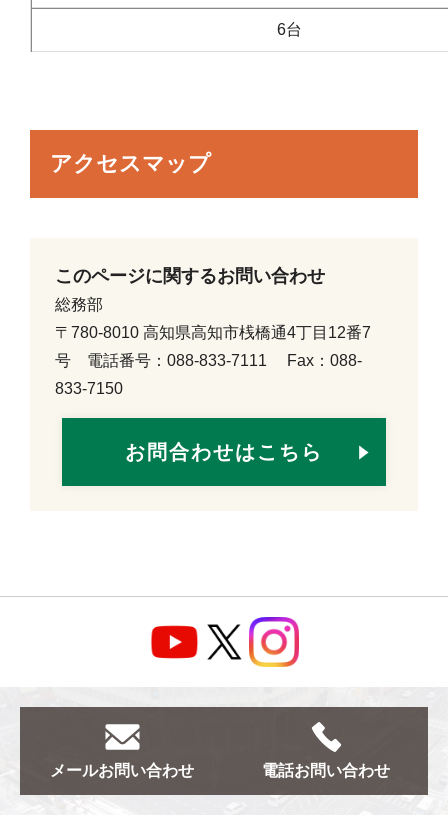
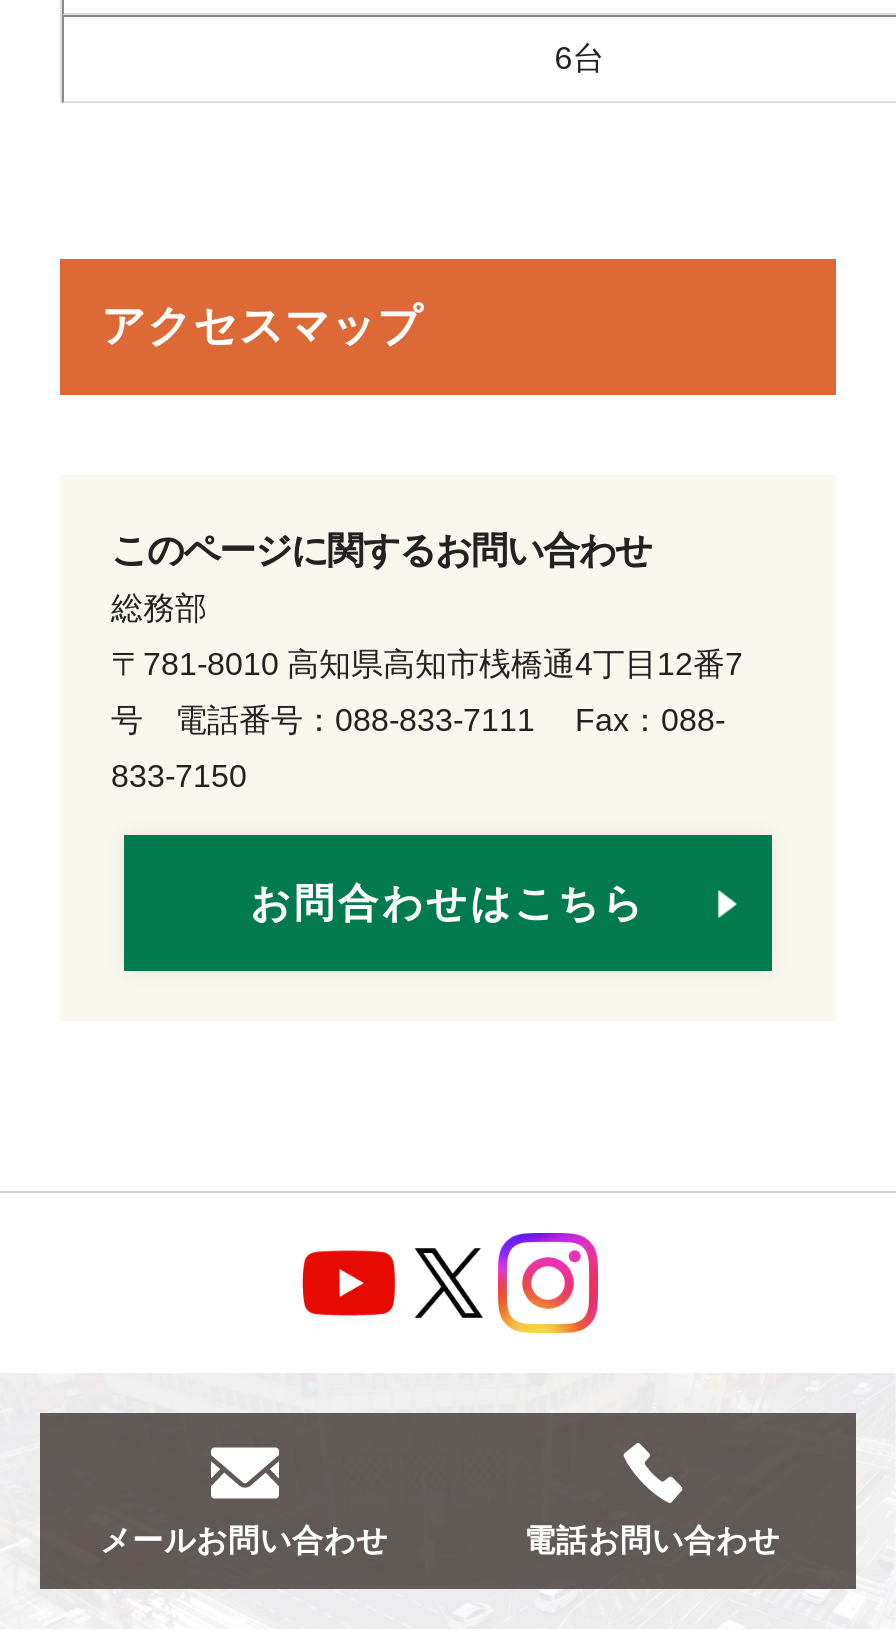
- 〒780-8010 高知県高知市桟橋通4丁目12番7
+ 〒781-8010 高知県高知市桟橋通4丁目12番7
